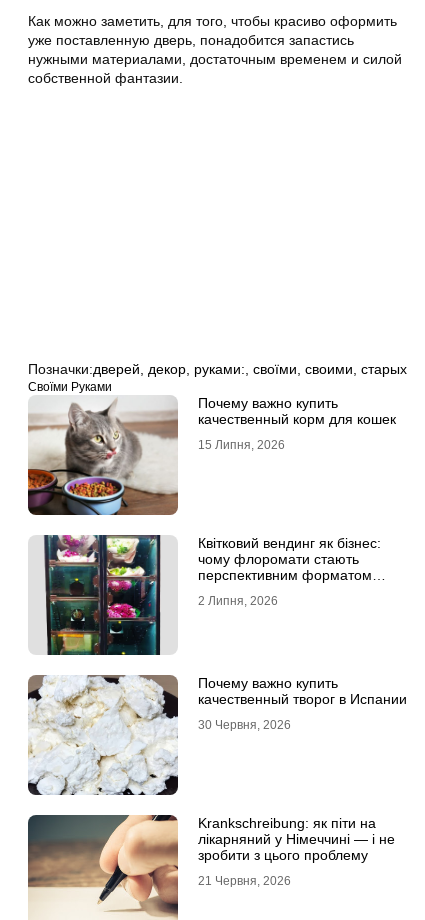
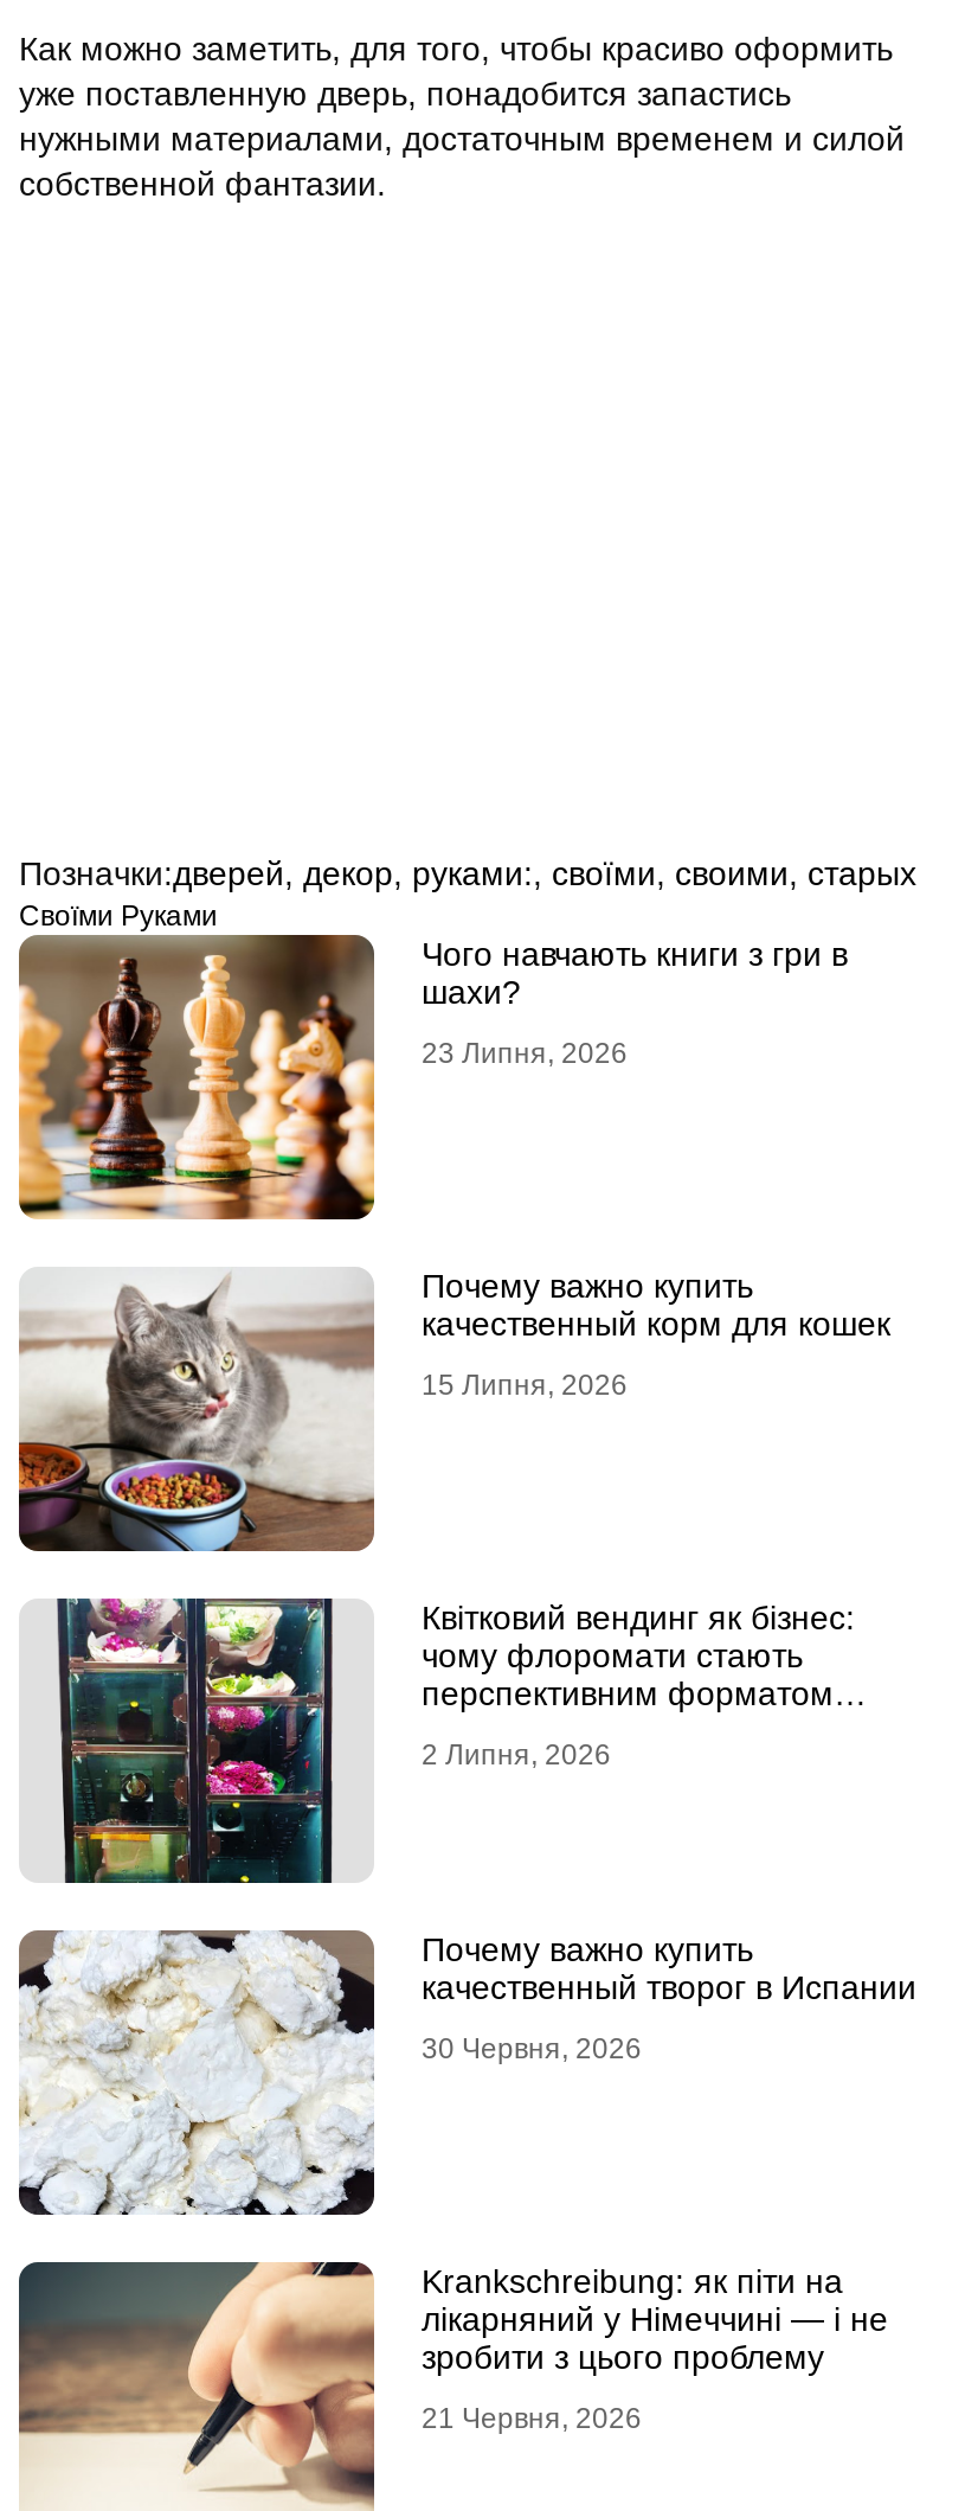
+ [image]
+ Чого навчають книги з гри в
+ шахи?
+ 23 Липня, 2026
